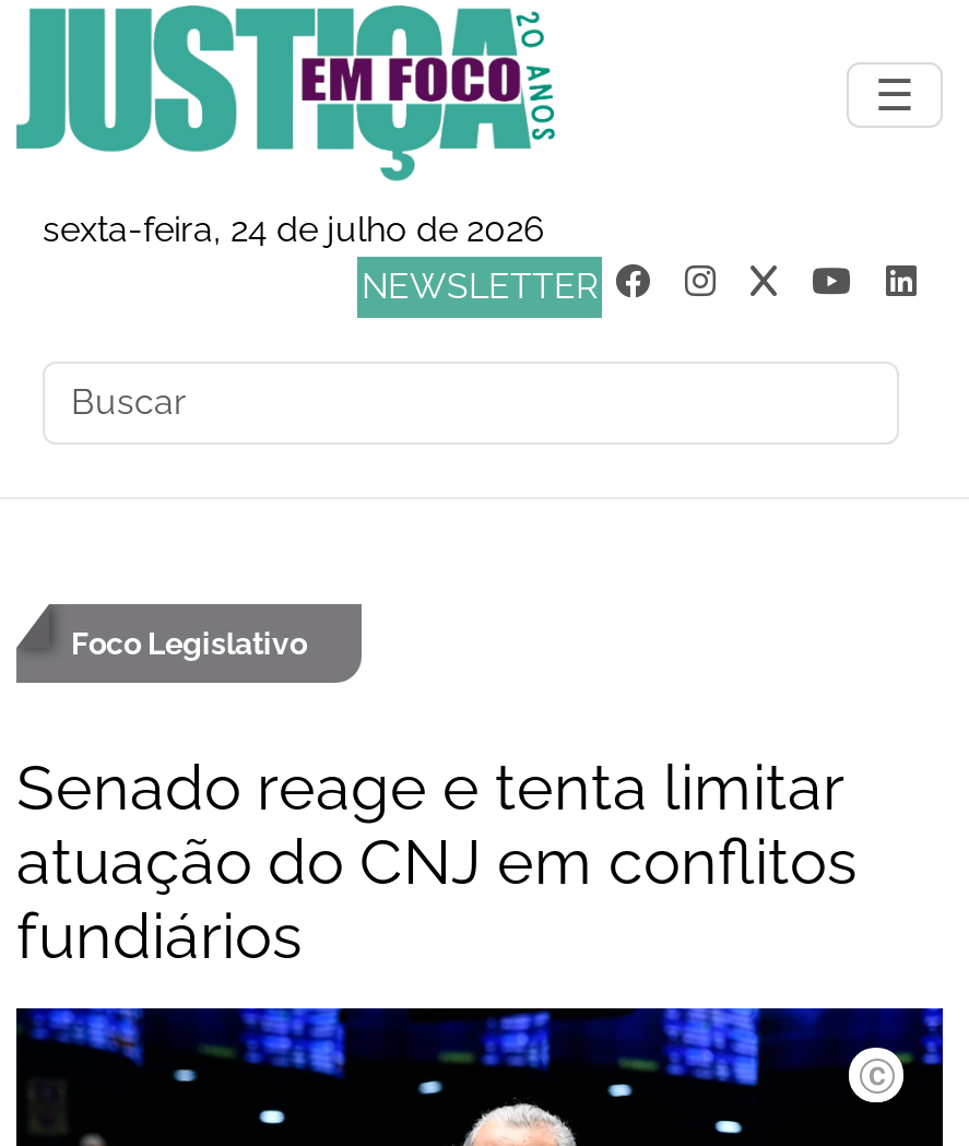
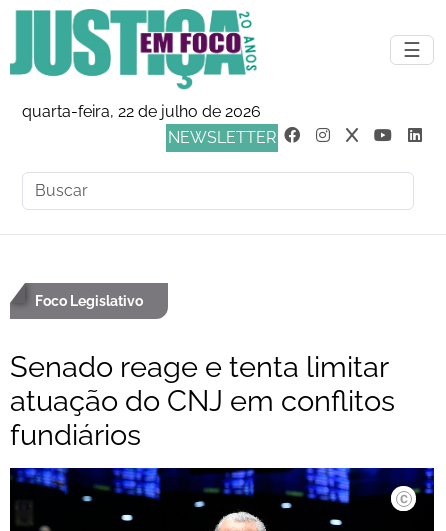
- sexta-feira, 24 de julho de 2026
+ quarta-feira, 22 de julho de 2026
